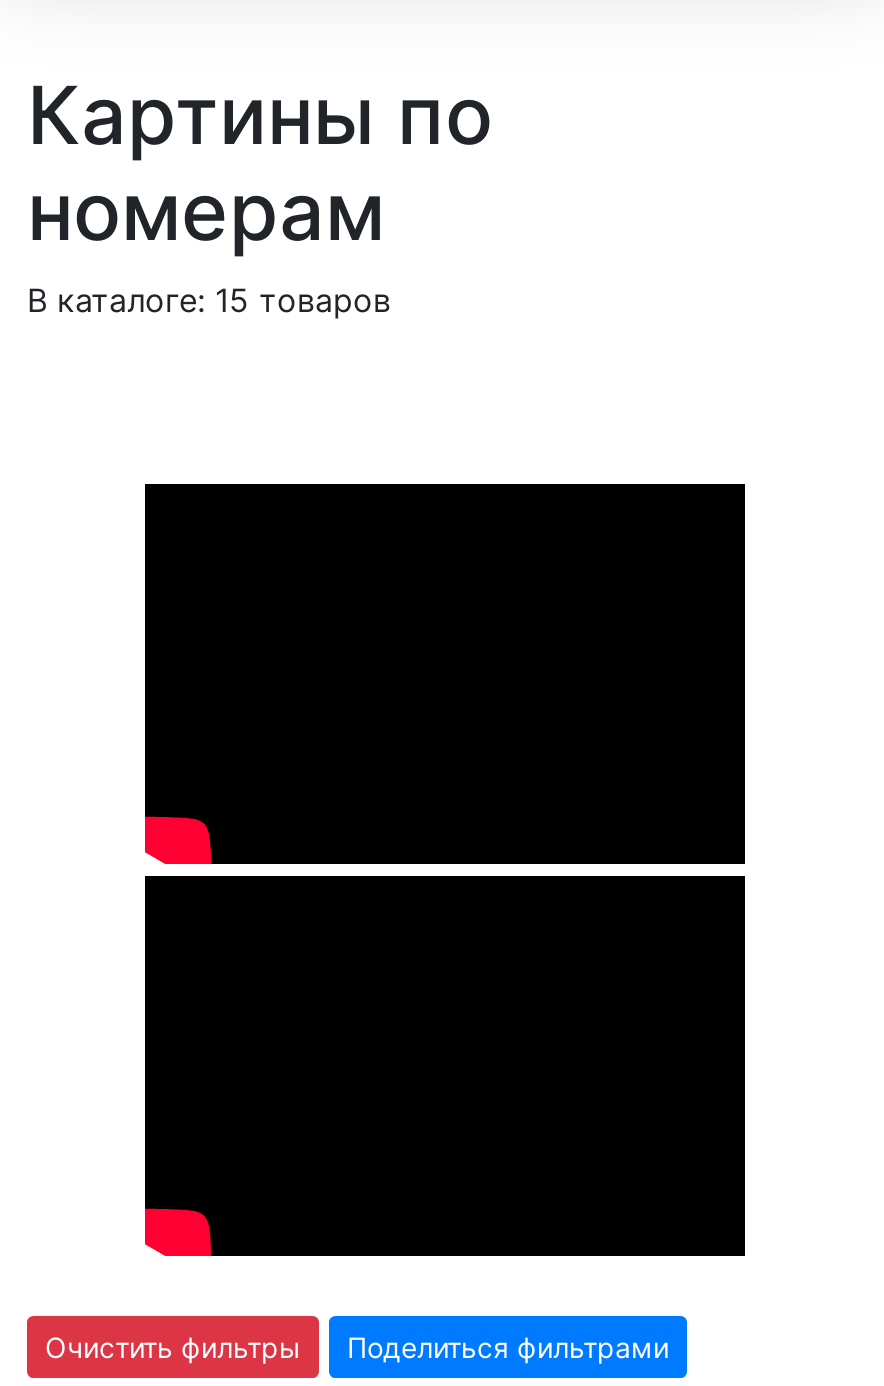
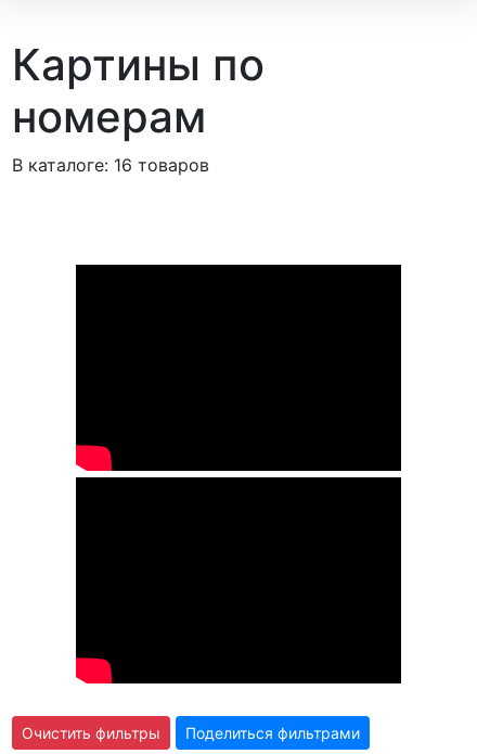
- В каталоге: 15 товаров
+ В каталоге: 16 товаров
